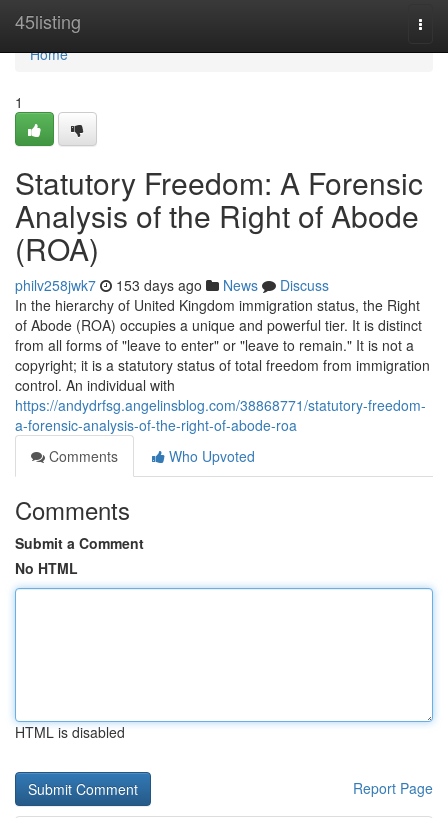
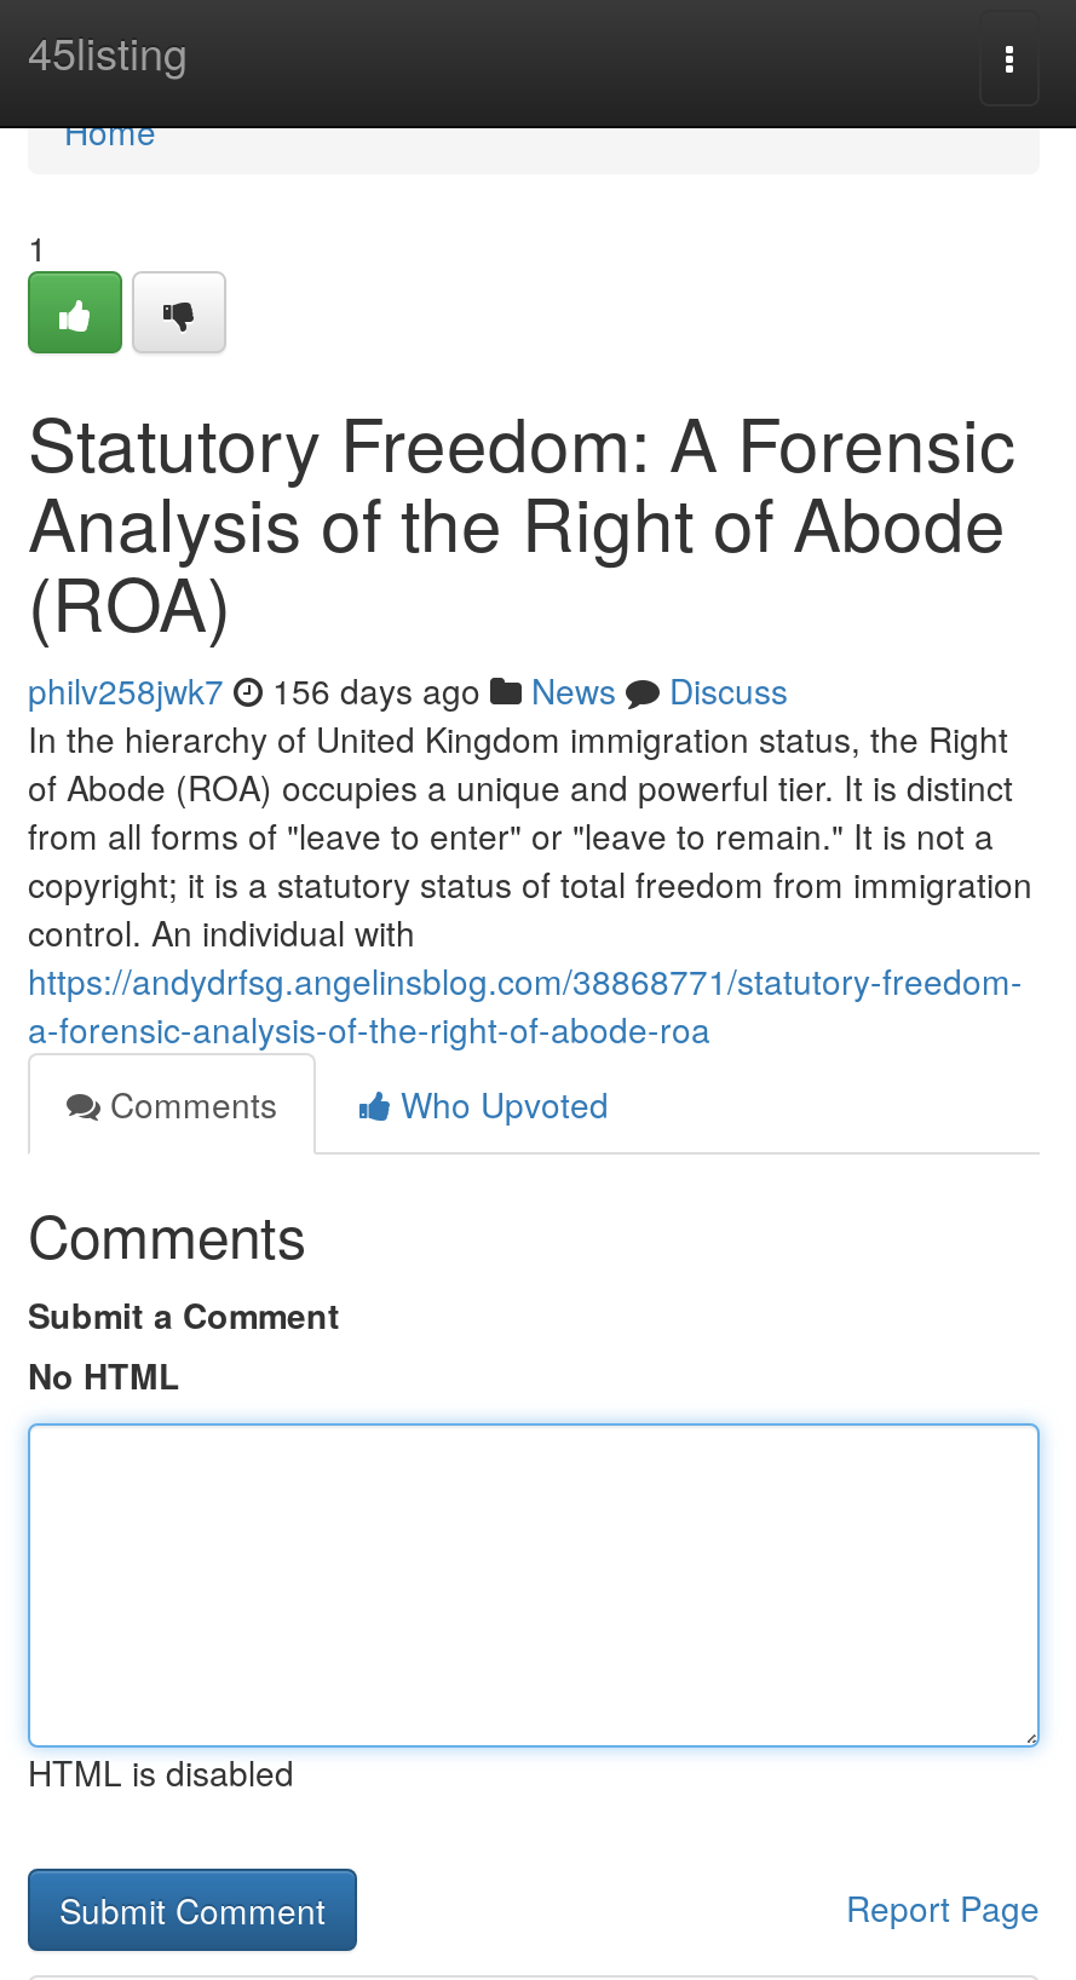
- philv258jwk7 153 days ago News Discuss
+ philv258jwk7 156 days ago News Discuss
